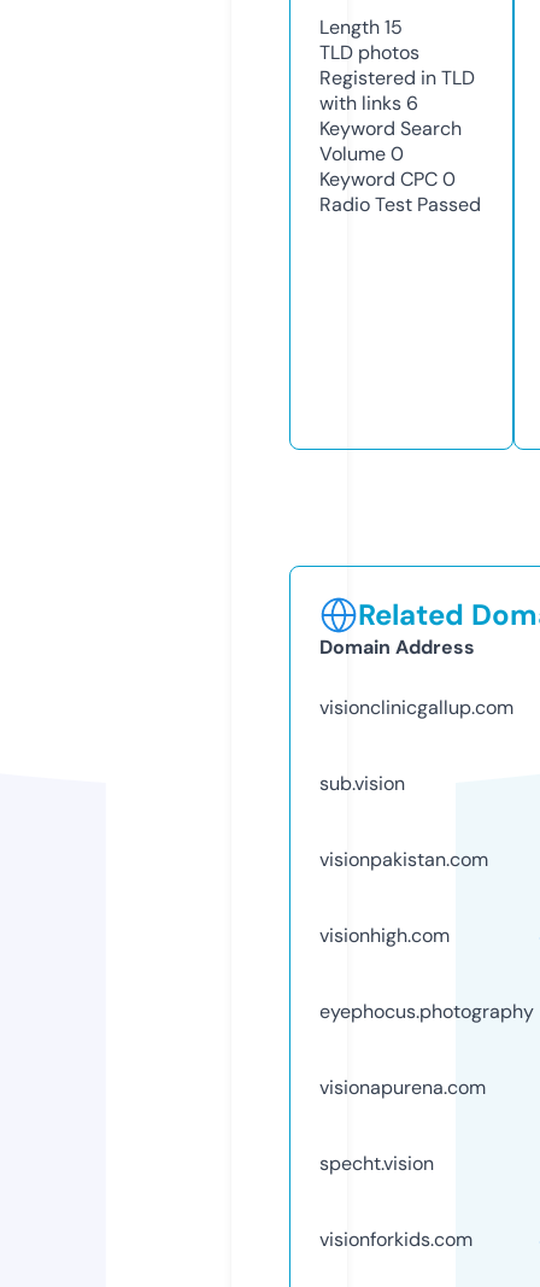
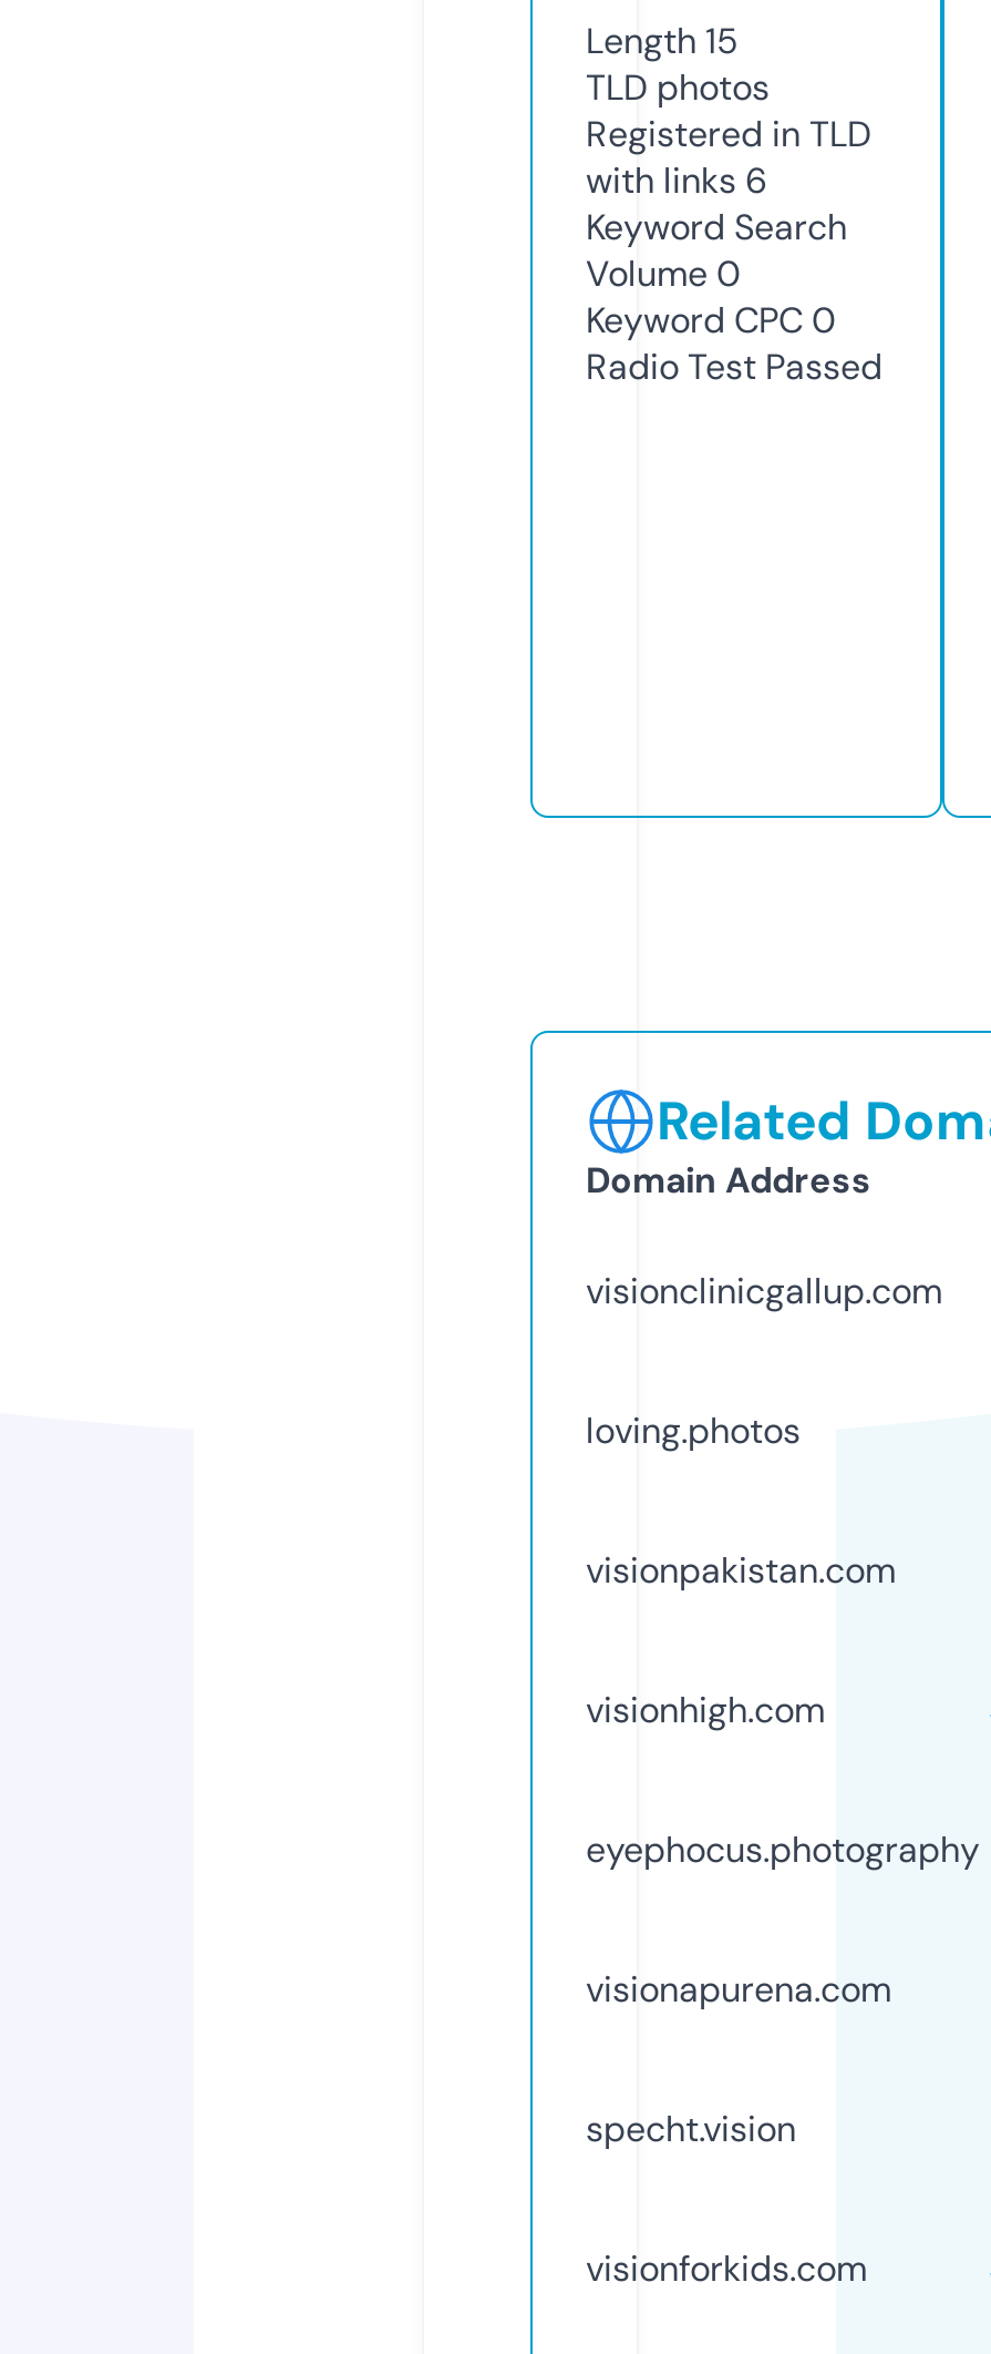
- sub.vision
+ loving.photos
